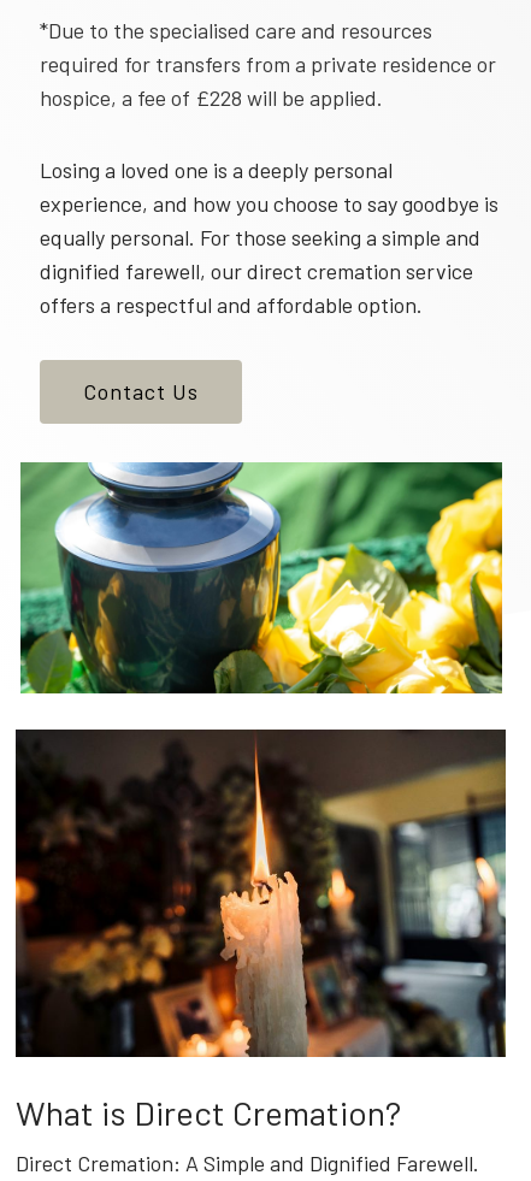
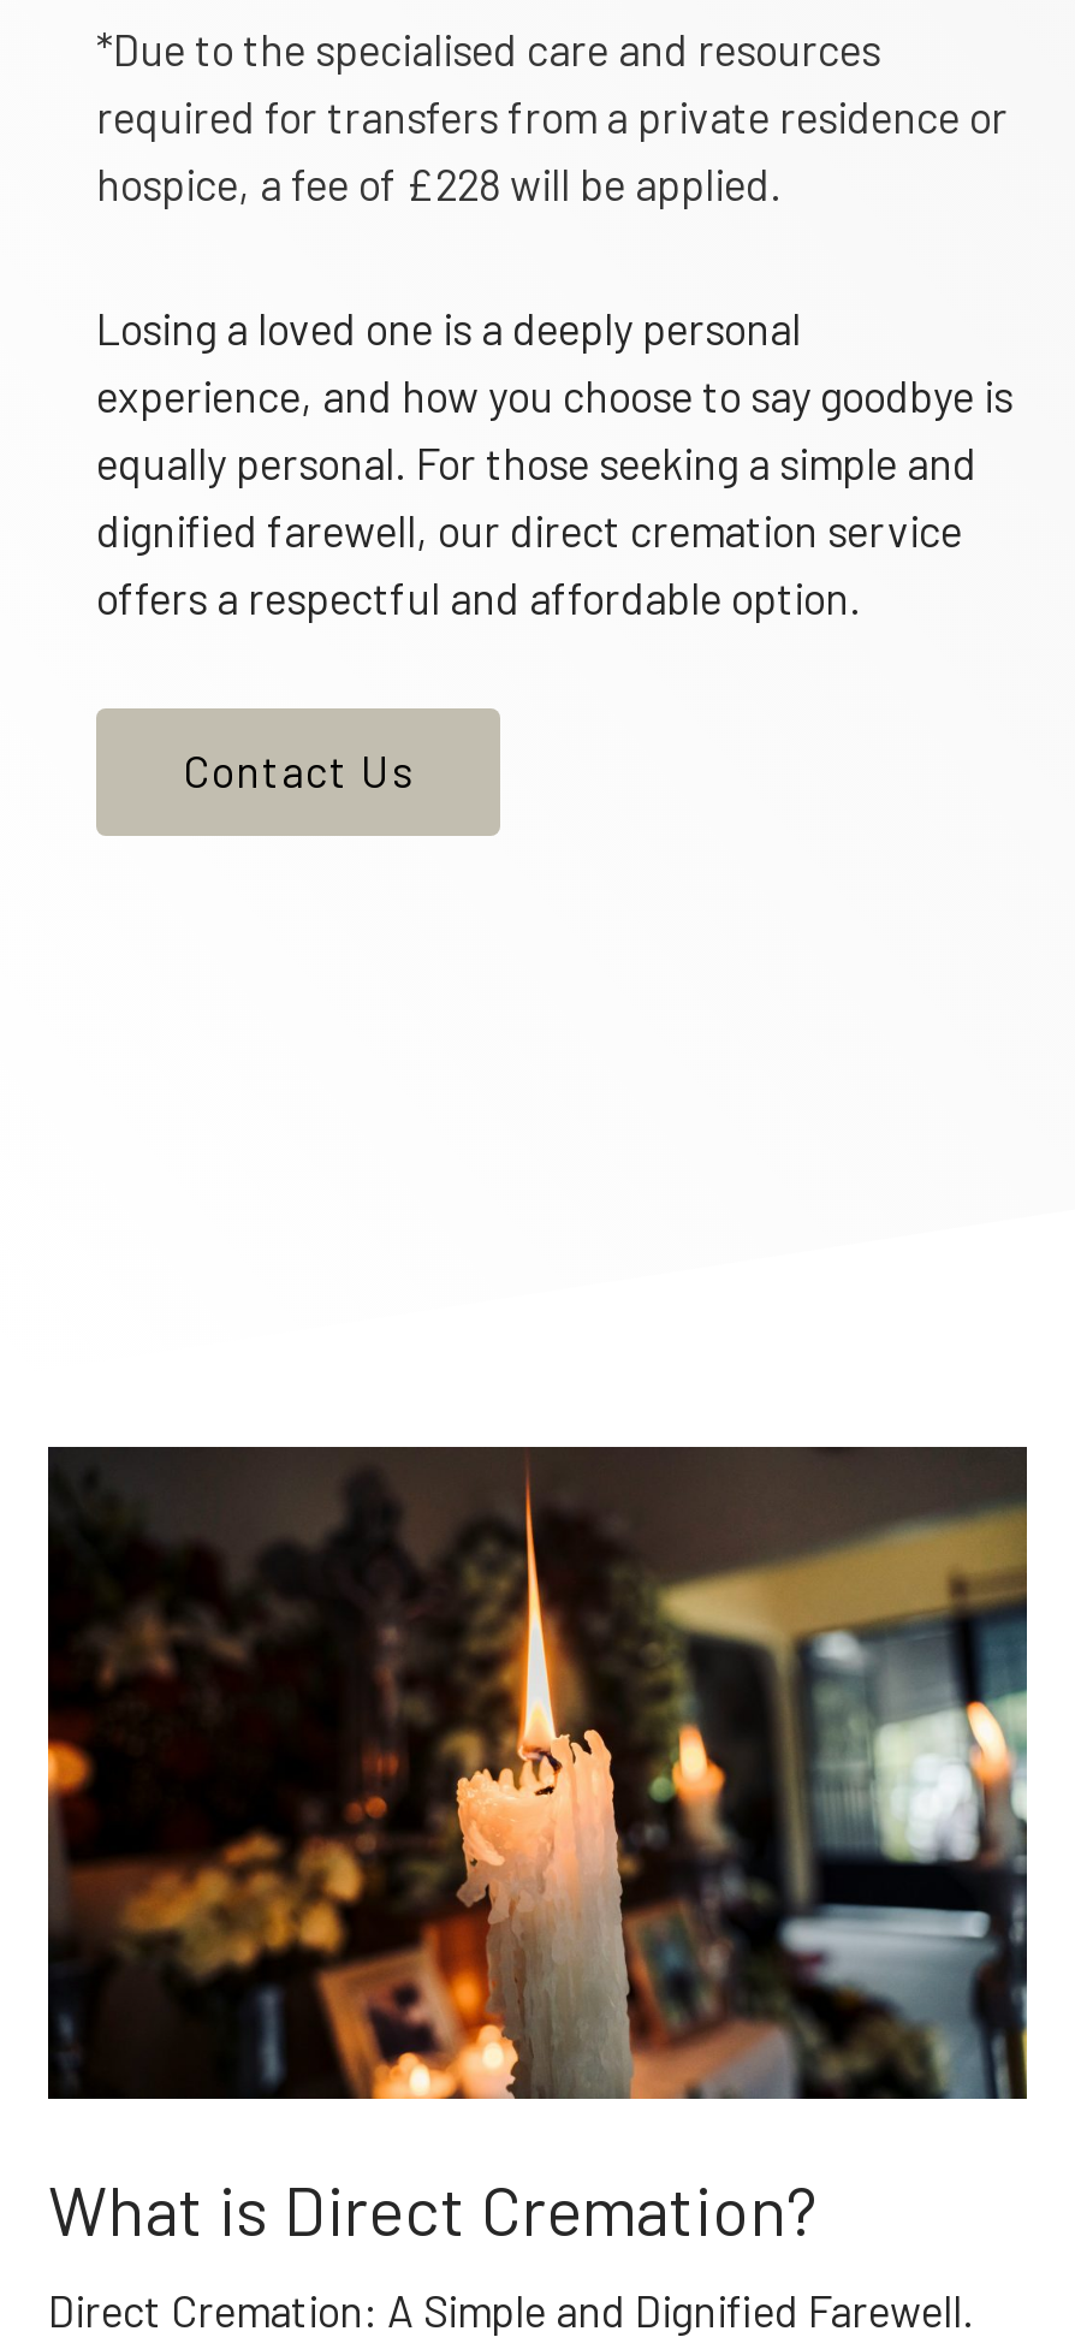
- [image]
